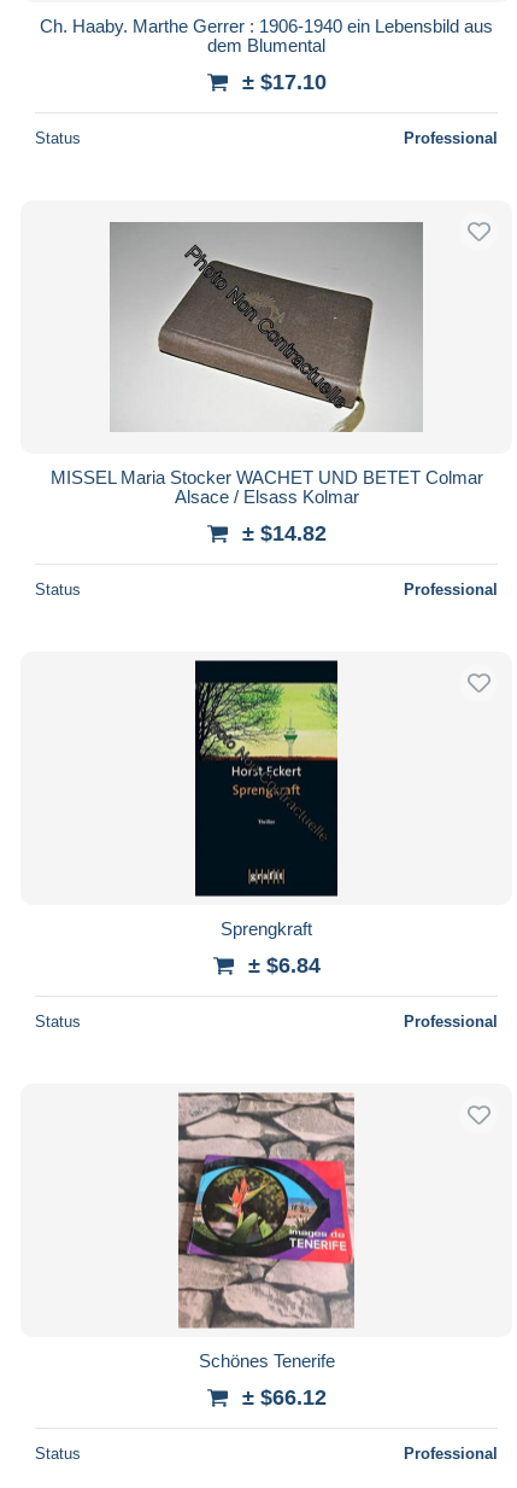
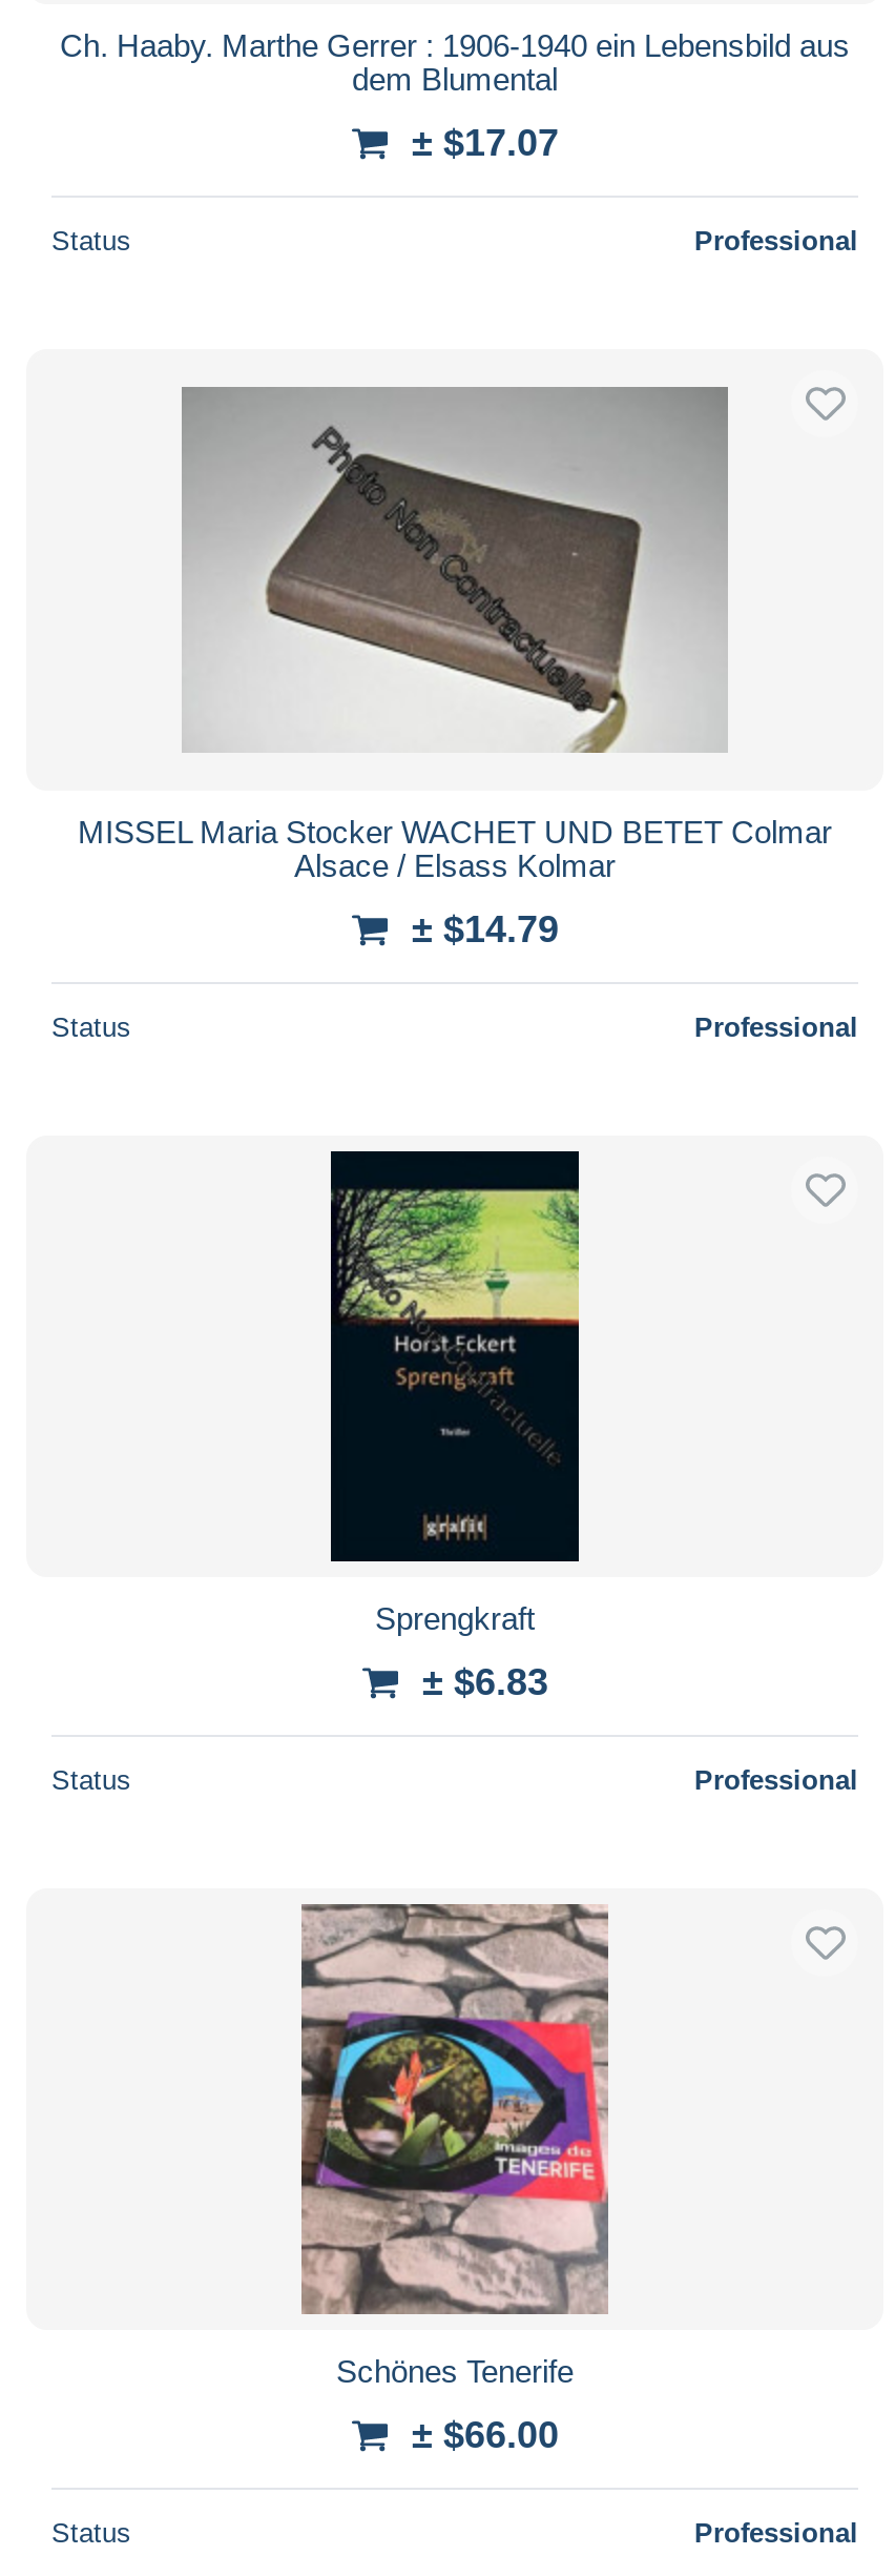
- ± $17.10
+ ± $17.07

- ± $14.82
+ ± $14.79

- ± $6.84
+ ± $6.83

- ± $66.12
+ ± $66.00
